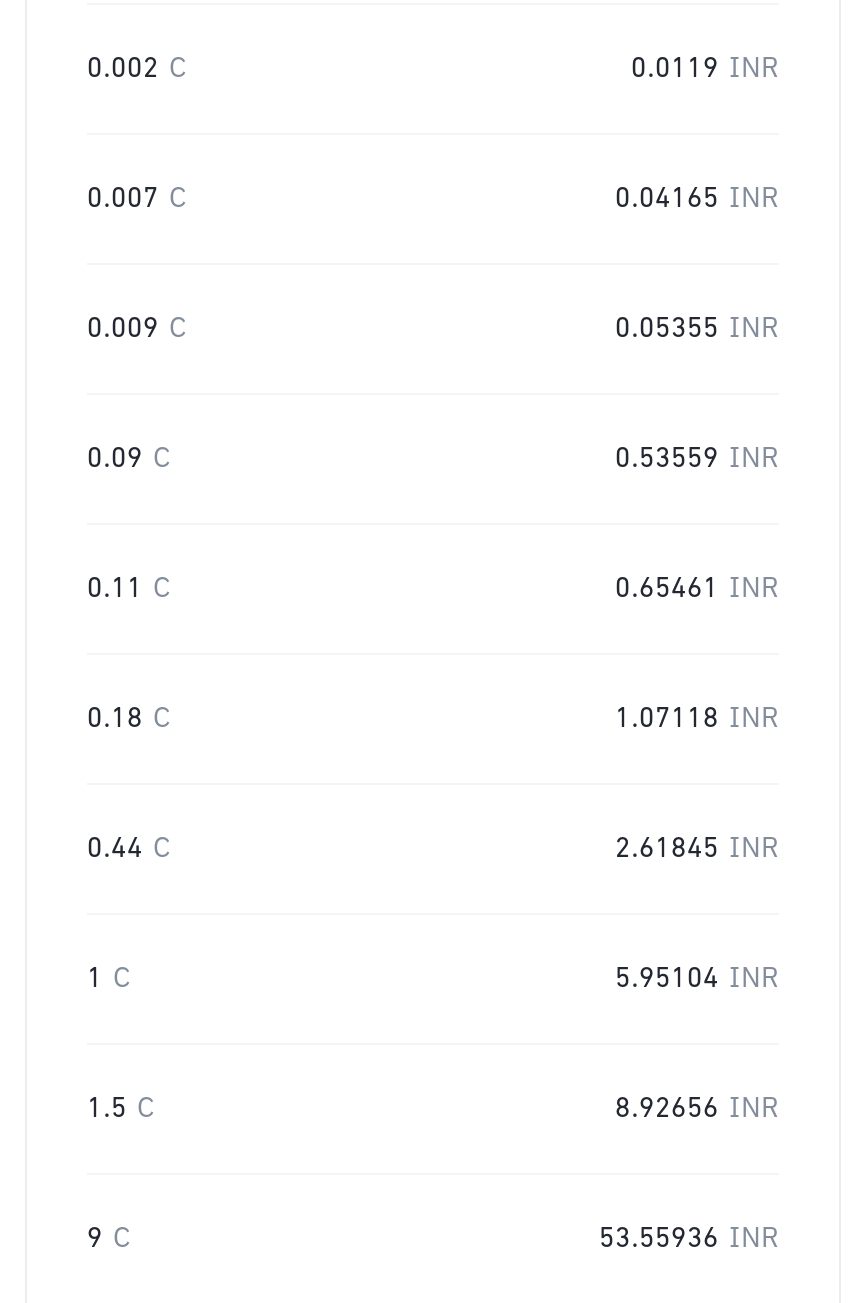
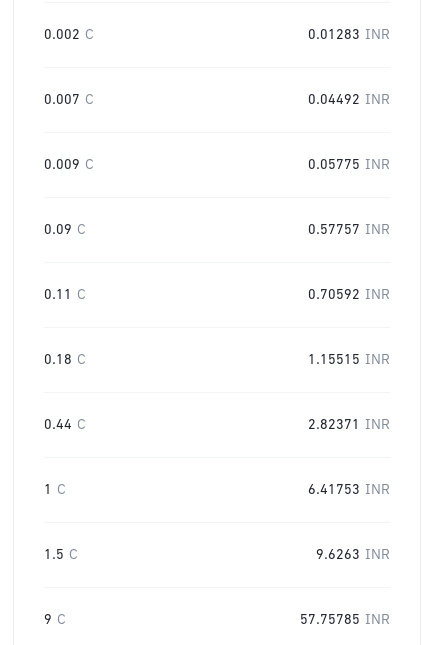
- 0.0119 INR
+ 0.01283 INR

- 0.04165 INR
+ 0.04492 INR

- 0.05355 INR
+ 0.05775 INR

- 0.53559 INR
+ 0.57757 INR

- 0.65461 INR
+ 0.70592 INR

- 1.07118 INR
+ 1.15515 INR

- 2.61845 INR
+ 2.82371 INR

- 5.95104 INR
+ 6.41753 INR

- 8.92656 INR
+ 9.6263 INR

- 53.55936 INR
+ 57.75785 INR
